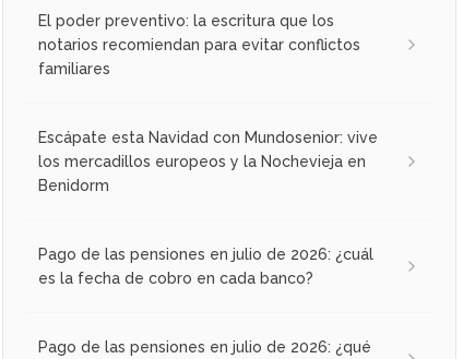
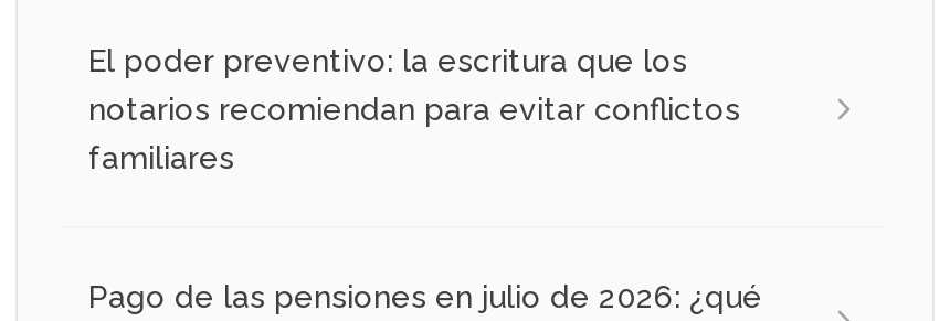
- Escápate esta Navidad con Mundosenior: vive
- los mercadillos europeos y la Nochevieja en
- Benidorm

- Pago de las pensiones en julio de 2026: ¿cuál
- es la fecha de cobro en cada banco?
